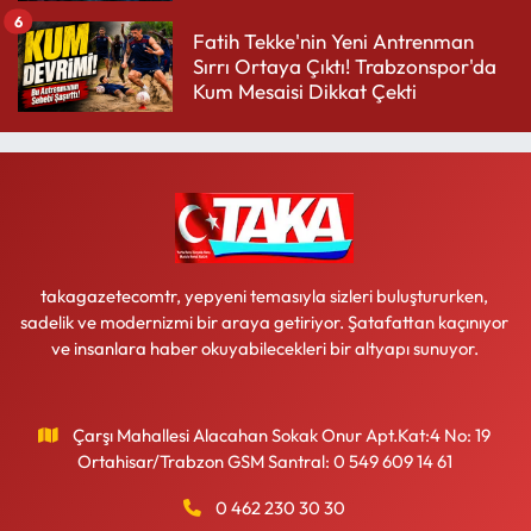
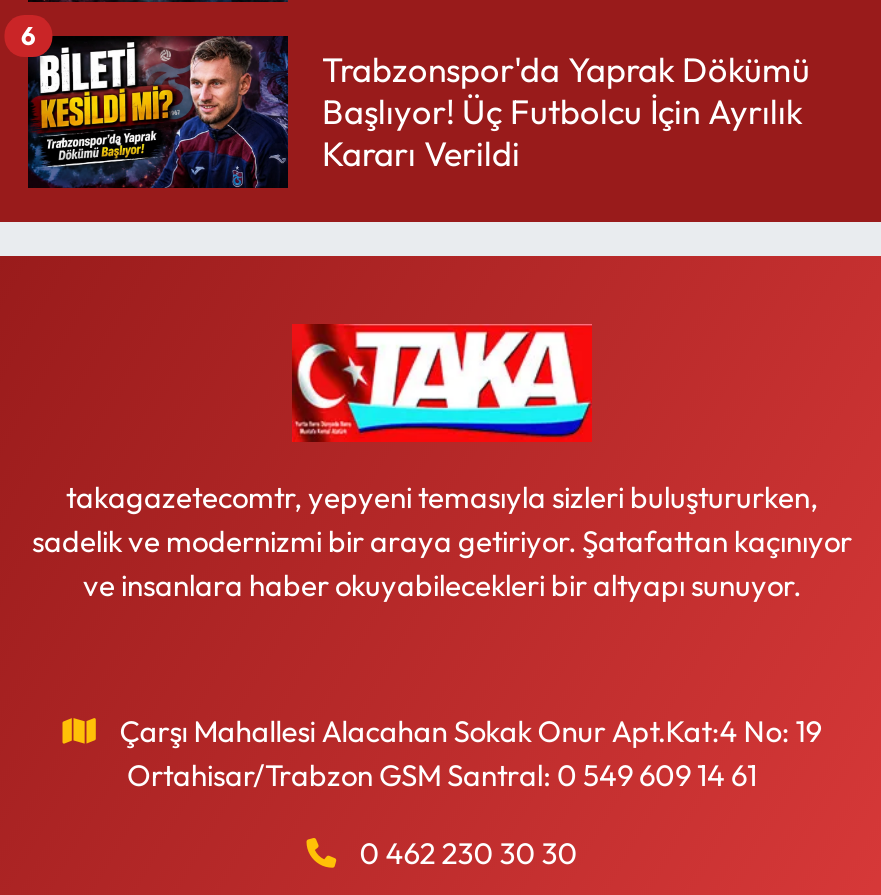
- [image]
- Fatih Tekke'nin Yeni Antrenman
- Sırrı Ortaya Çıktı! Trabzonspor'da
- Kum Mesaisi Dikkat Çekti
+ [image]
+ Trabzonspor'da Yaprak Dökümü
+ Başlıyor! Üç Futbolcu İçin Ayrılık
+ Kararı Verildi
